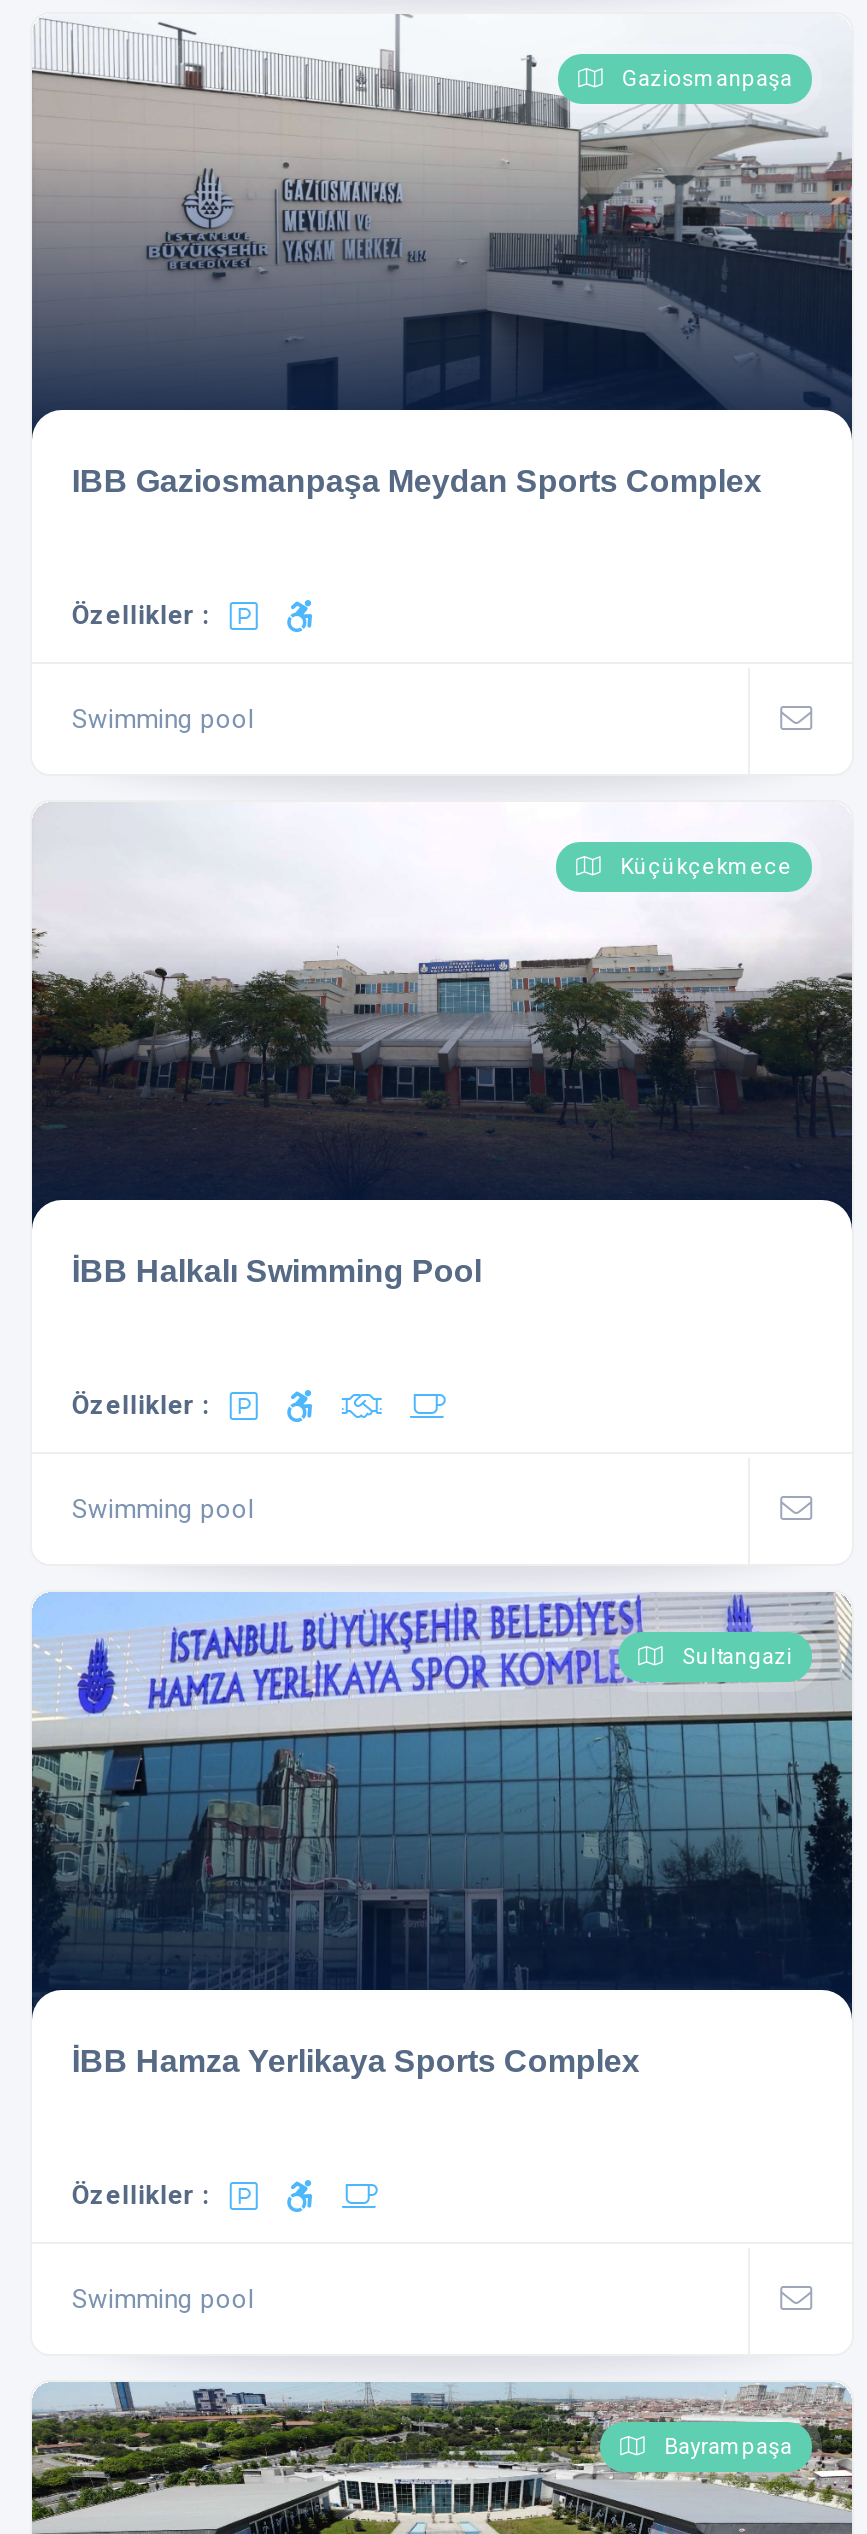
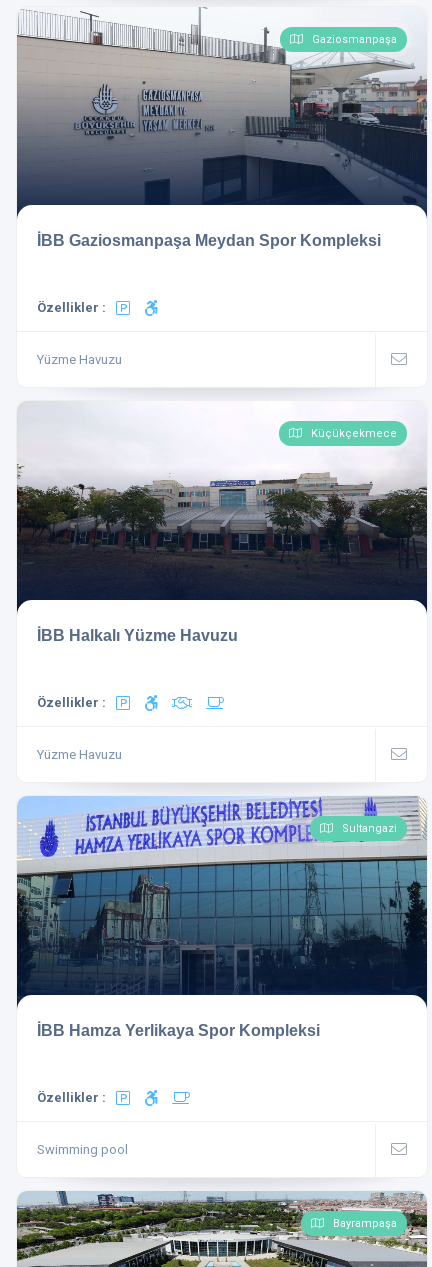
- IBB Gaziosmanpaşa Meydan Sports Complex
+ İBB Gaziosmanpaşa Meydan Spor Kompleksi

- Swimming pool
+ Yüzme Havuzu

- İBB Halkalı Swimming Pool
+ İBB Halkalı Yüzme Havuzu

- Swimming pool
+ Yüzme Havuzu

- İBB Hamza Yerlikaya Sports Complex
+ İBB Hamza Yerlikaya Spor Kompleksi
